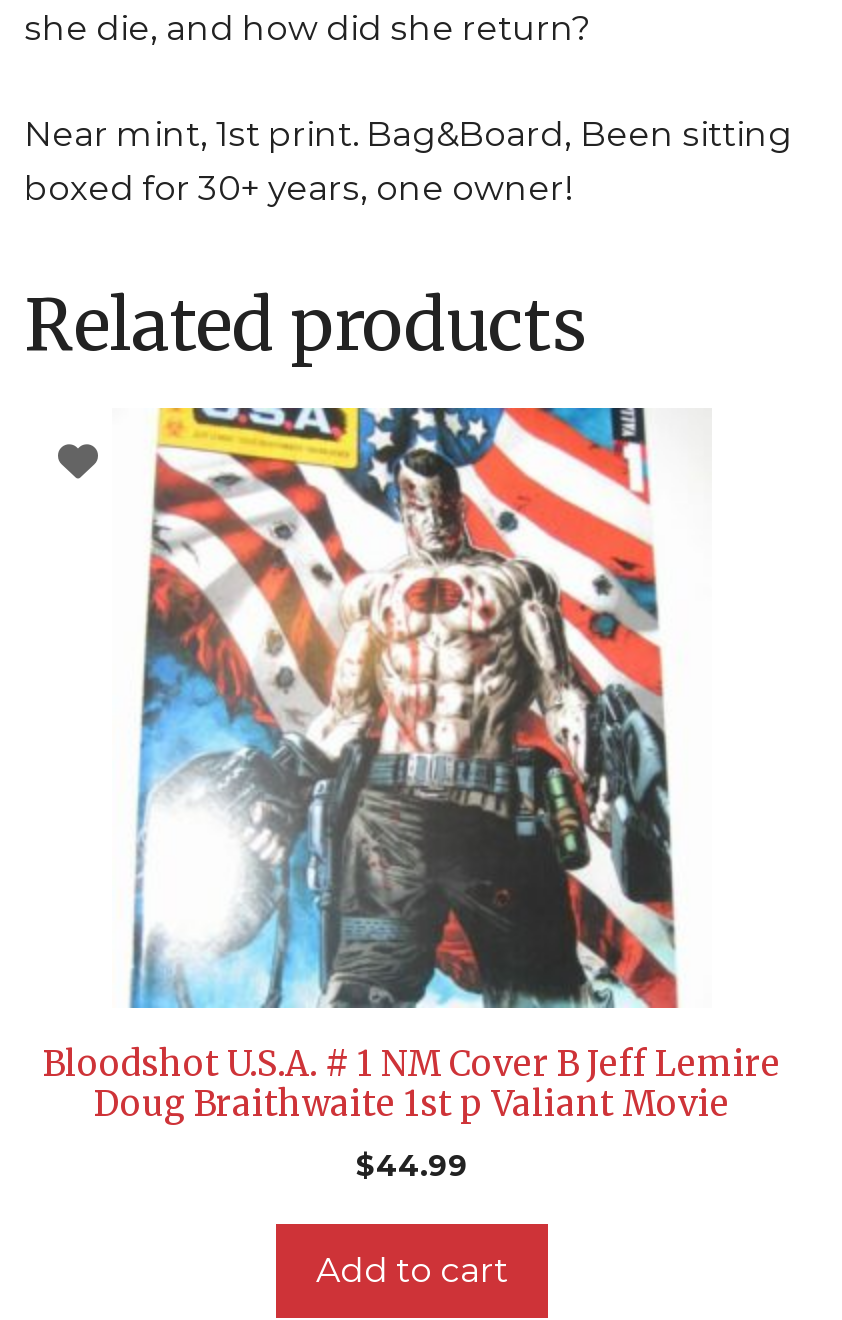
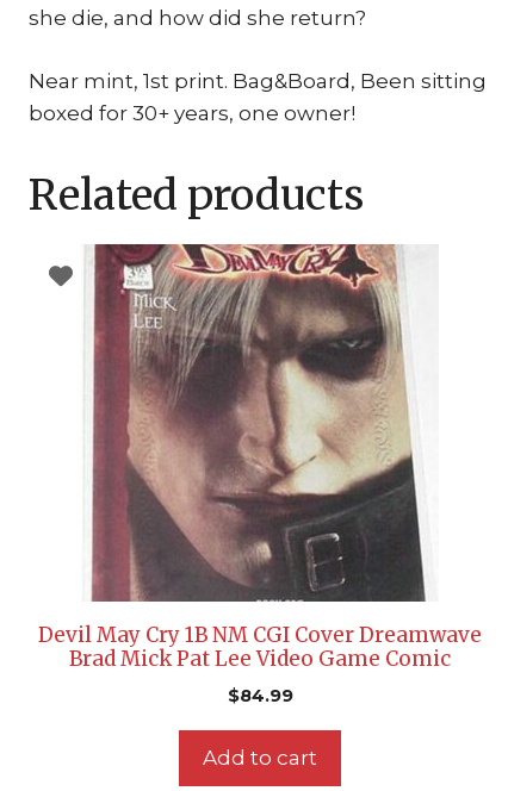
- [image]
- Bloodshot U.S.A. # 1 NM Cover B Jeff Lemire
- Doug Braithwaite 1st p Valiant Movie
+ [image]
+ Devil May Cry 1B NM CGI Cover Dreamwave
+ Brad Mick Pat Lee Video Game Comic

- $44.99
+ $84.99
